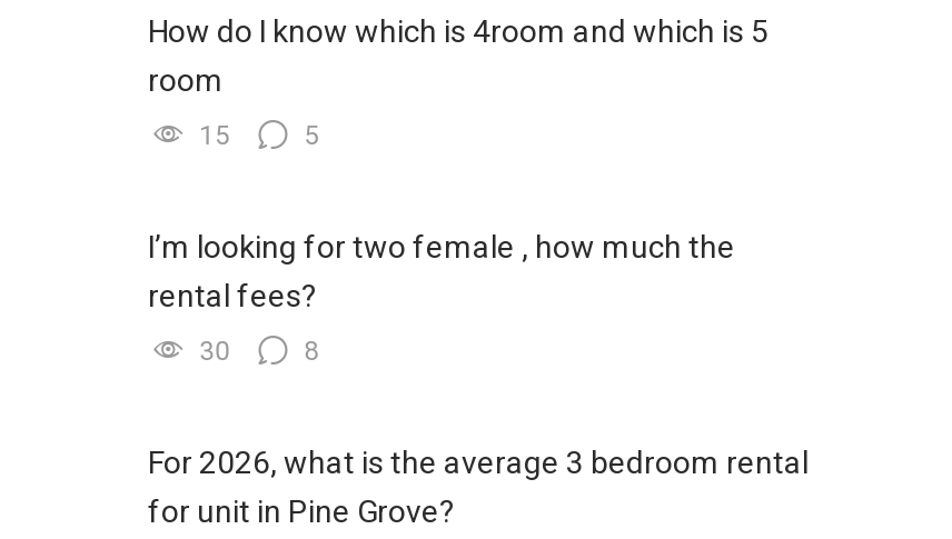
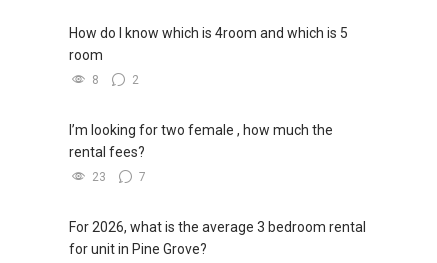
- 15
+ 8

- 5
+ 2

- 30
+ 23

- 8
+ 7
